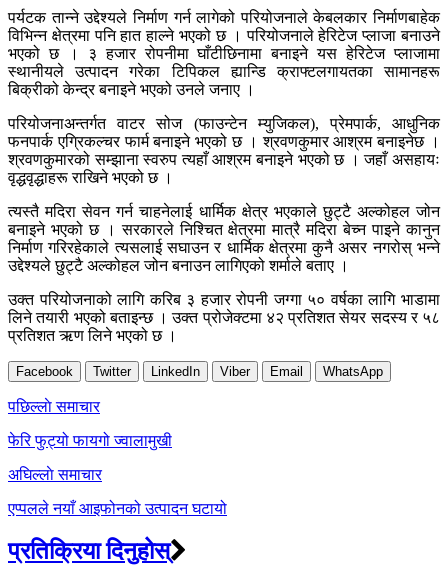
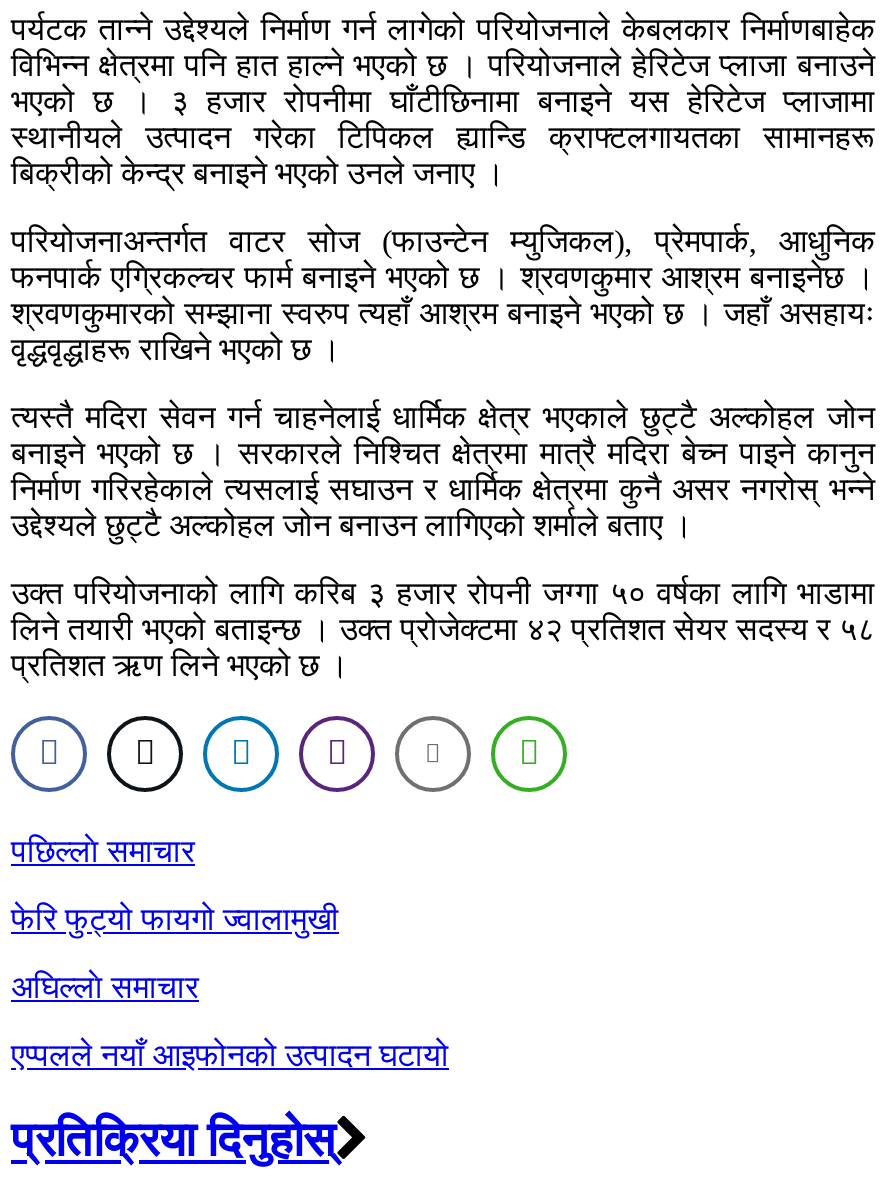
- Facebook
- Twitter
- LinkedIn
- Viber
- Email
- WhatsApp
